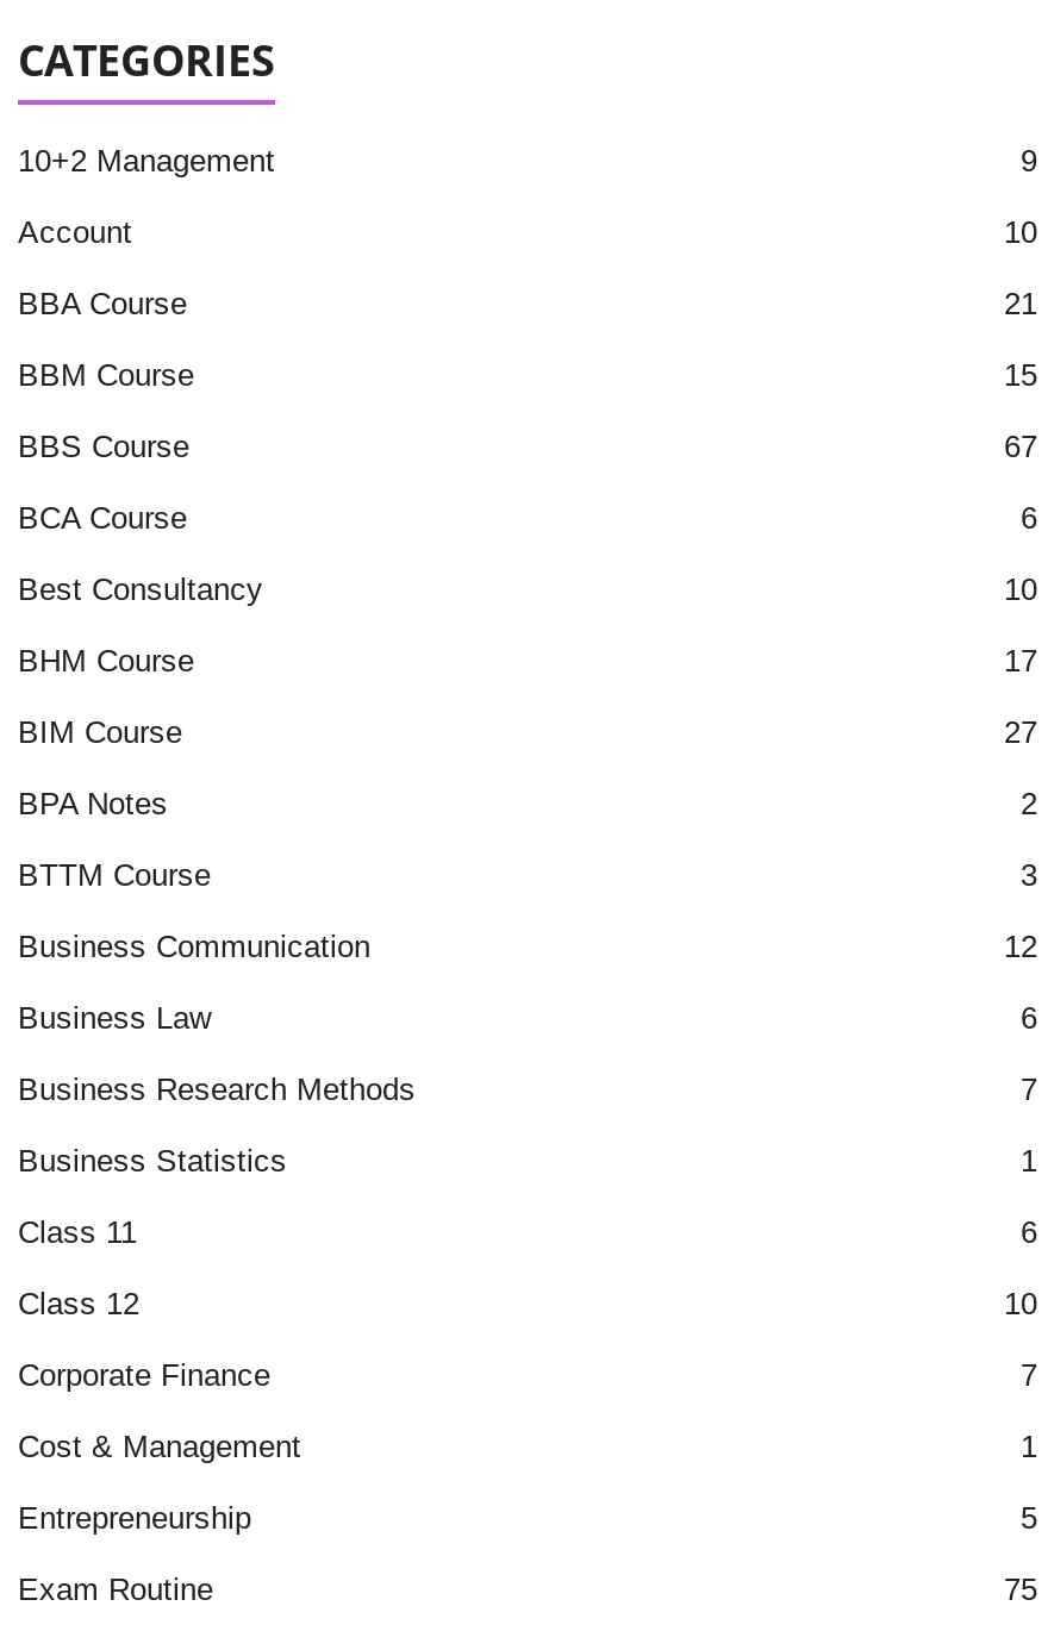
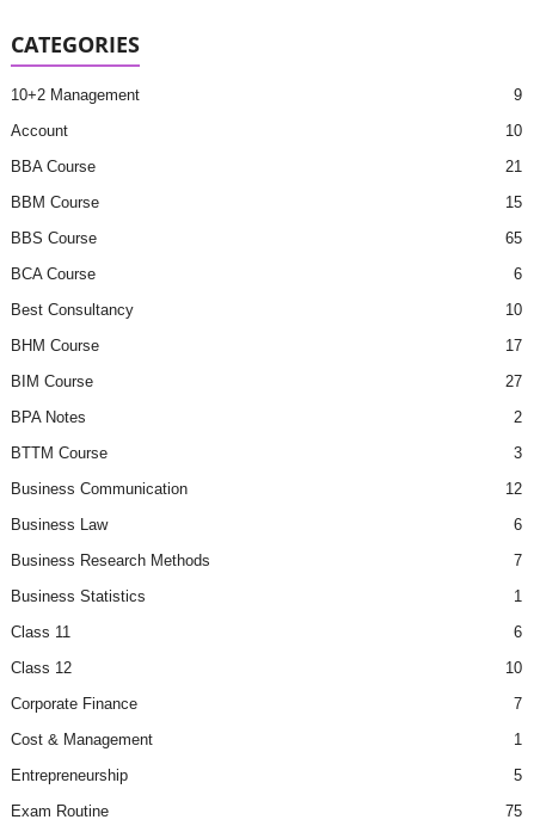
- 67
+ 65
